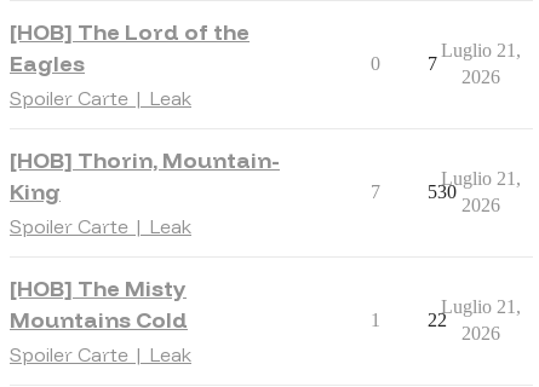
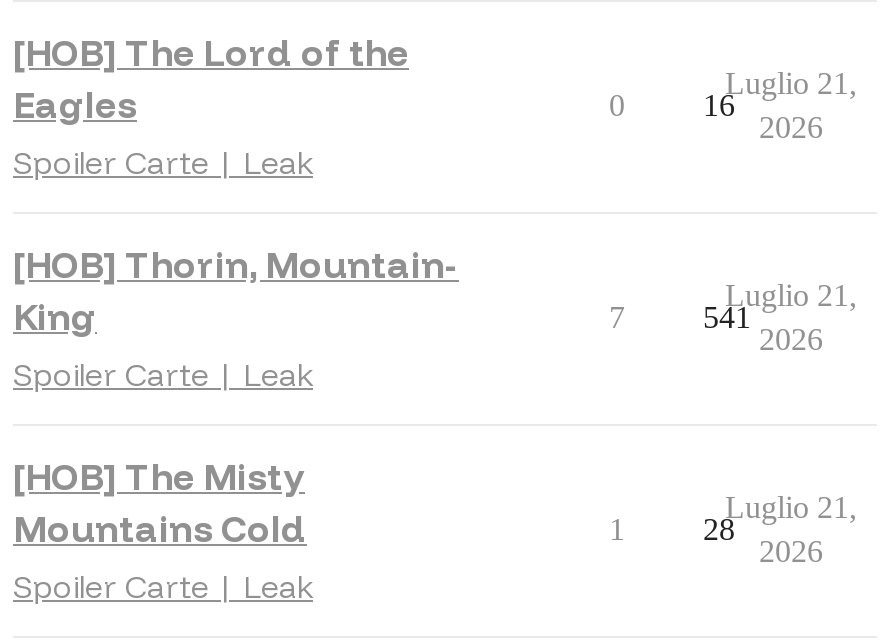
- 7
+ 16

- 530
+ 541

- 22
+ 28
